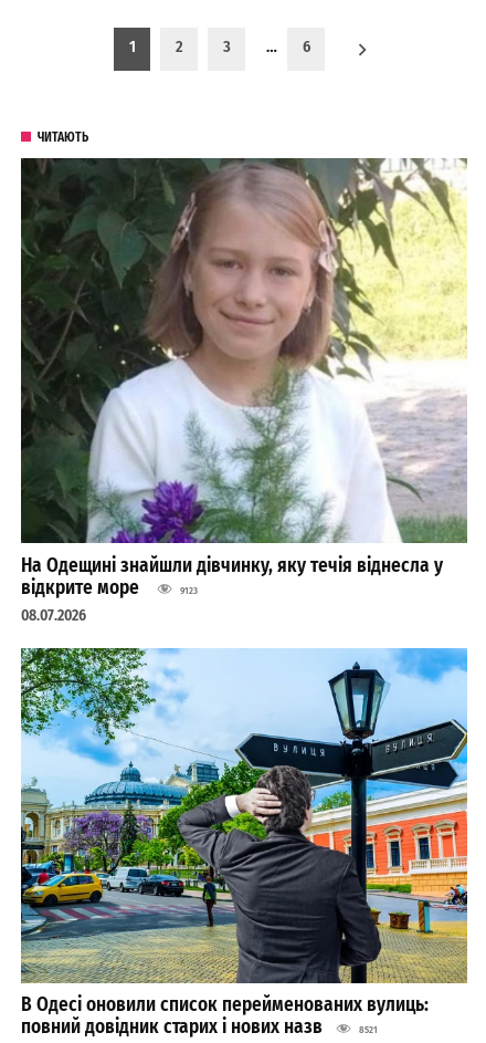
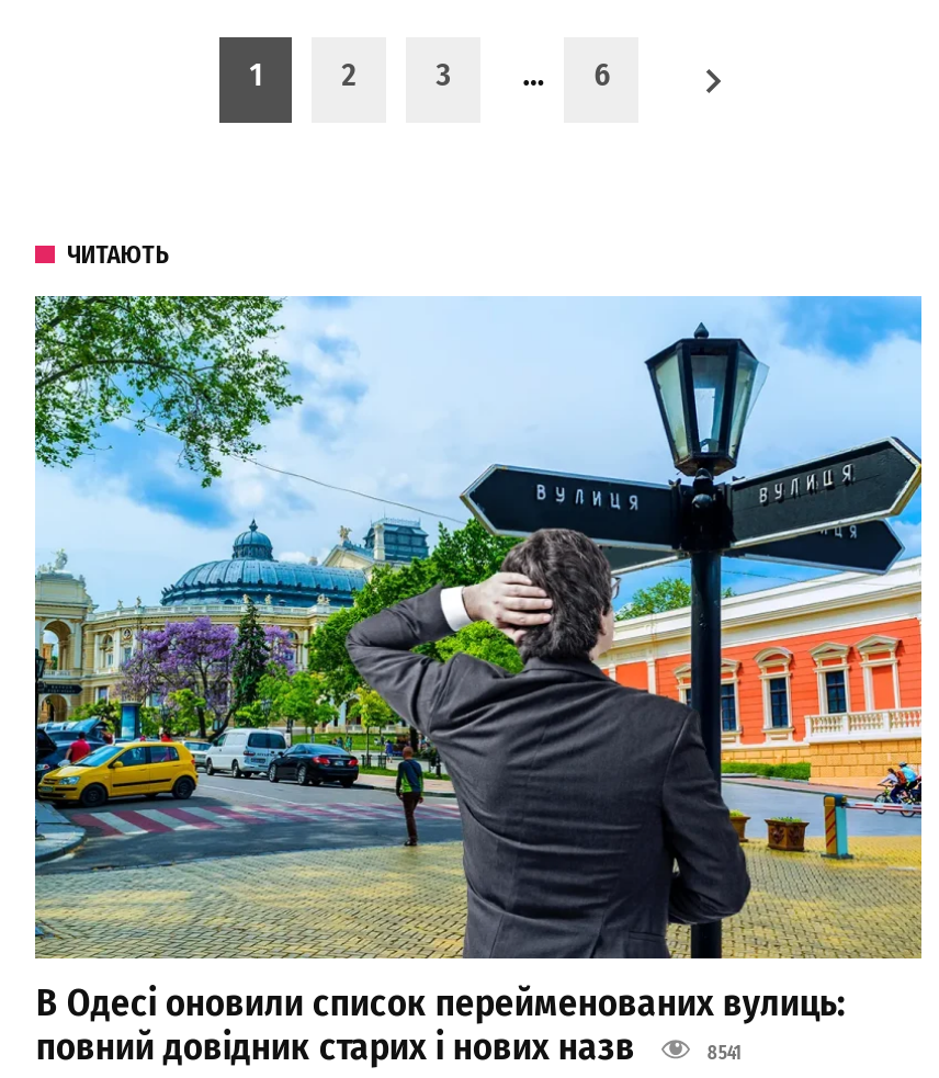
- [image]
- На Одещині знайшли дівчинку, яку течія віднесла у
- відкрите море
- 9123
- 08.07.2026

- 8521
+ 8541
